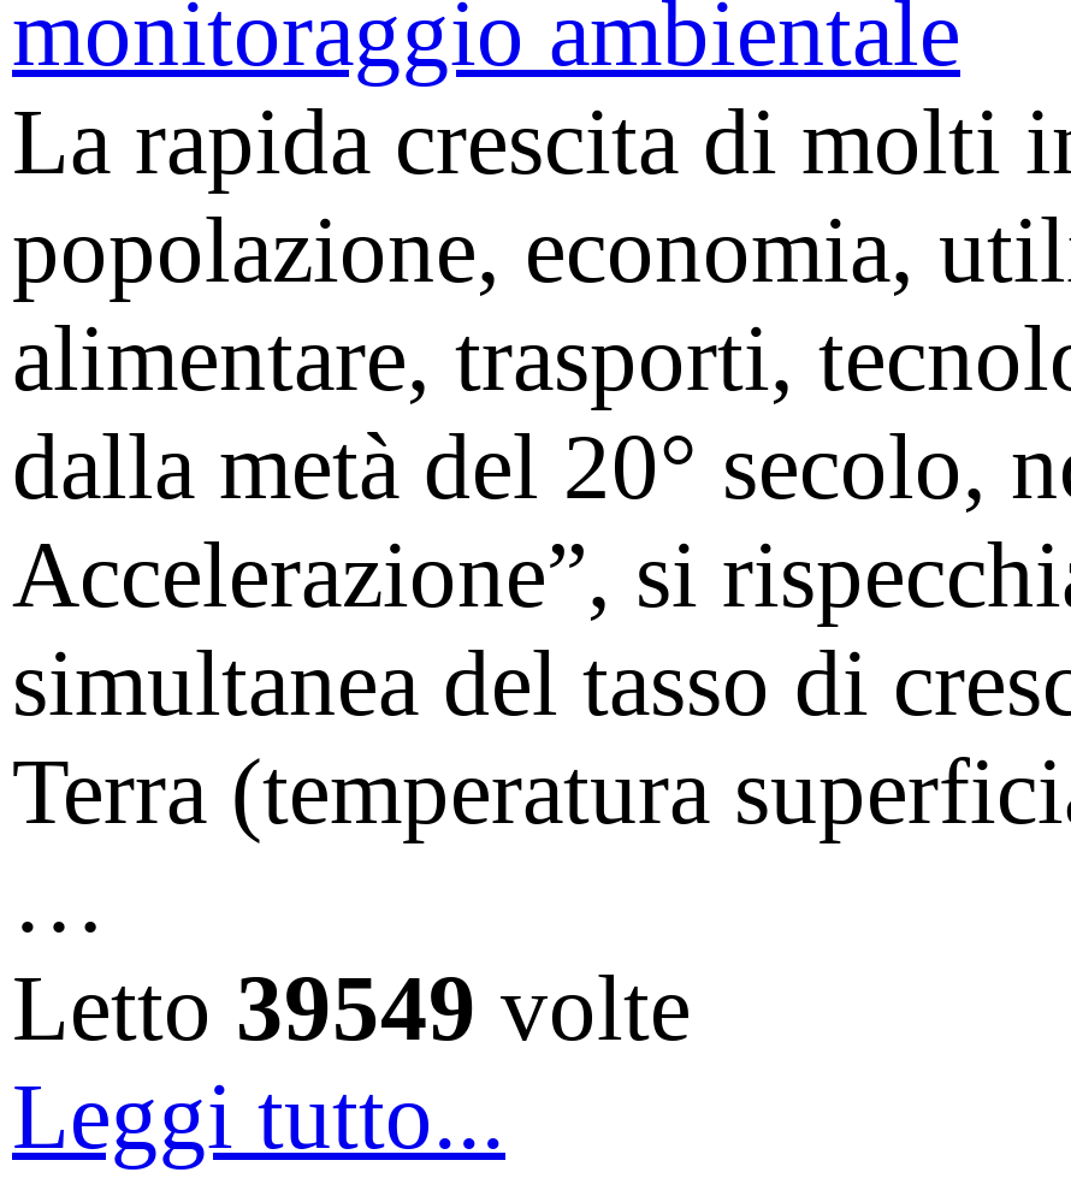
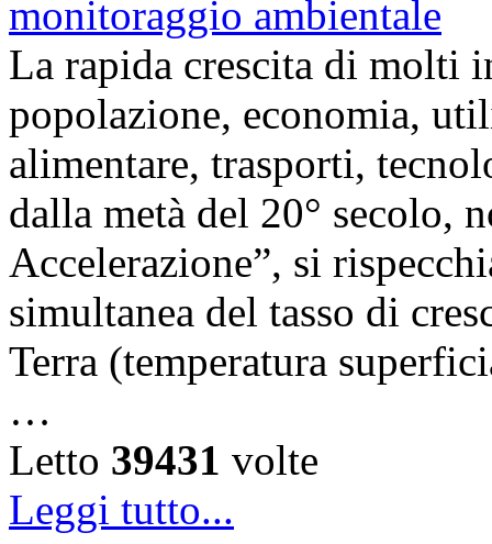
- Letto 39549 volte
+ Letto 39431 volte
